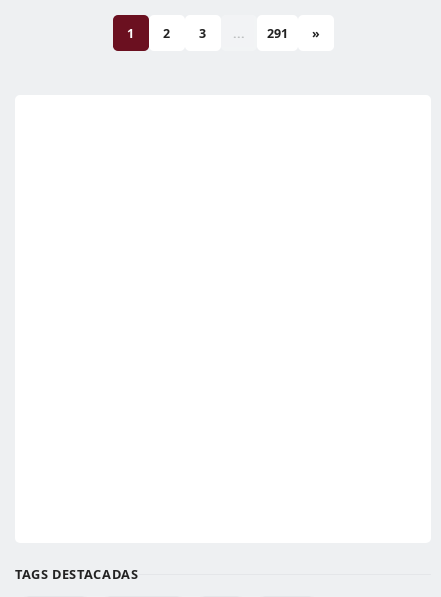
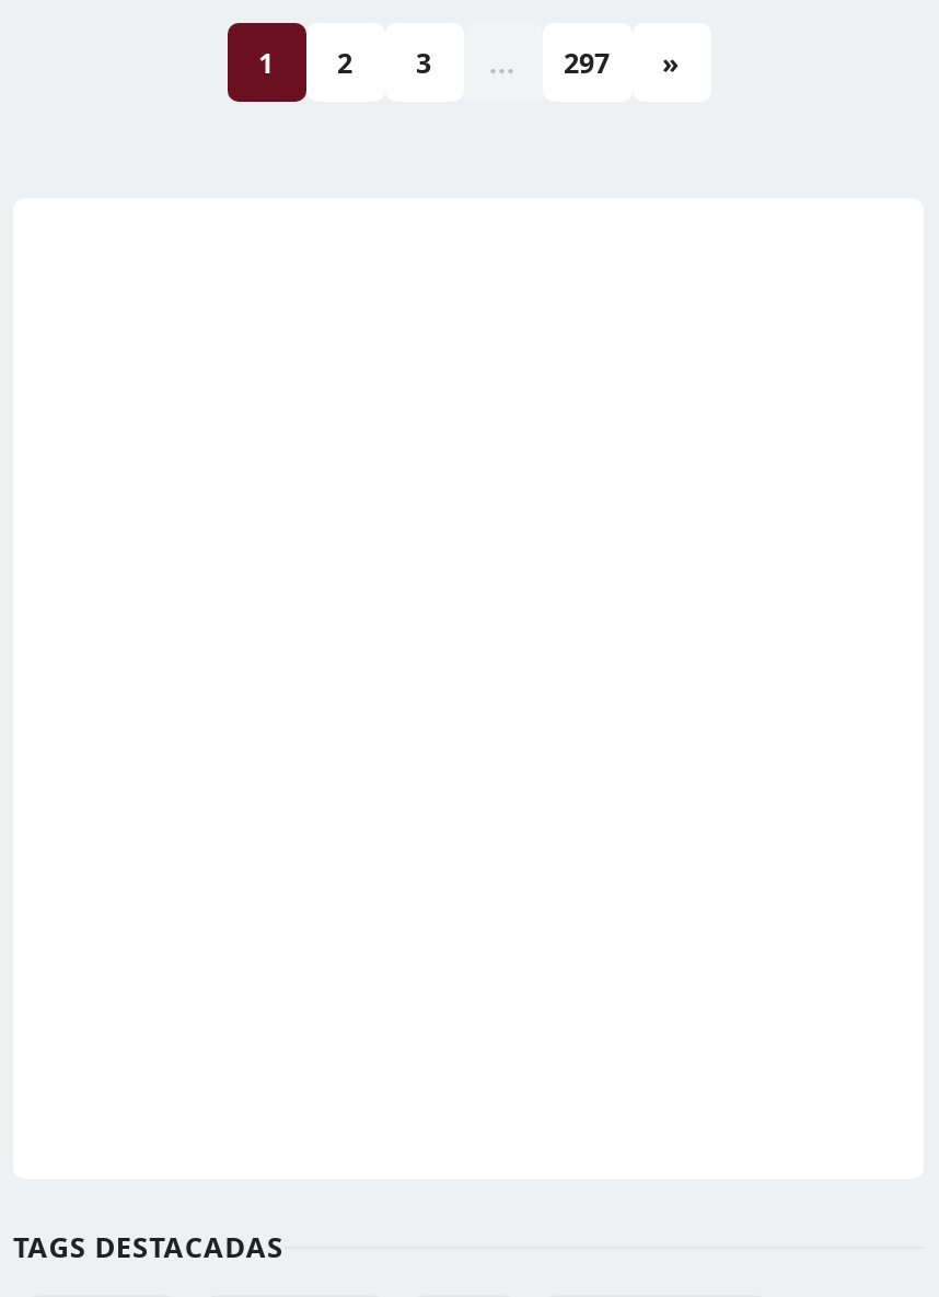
- 291
+ 297
